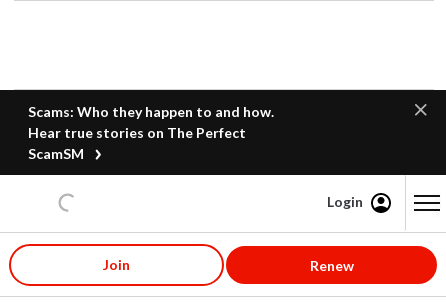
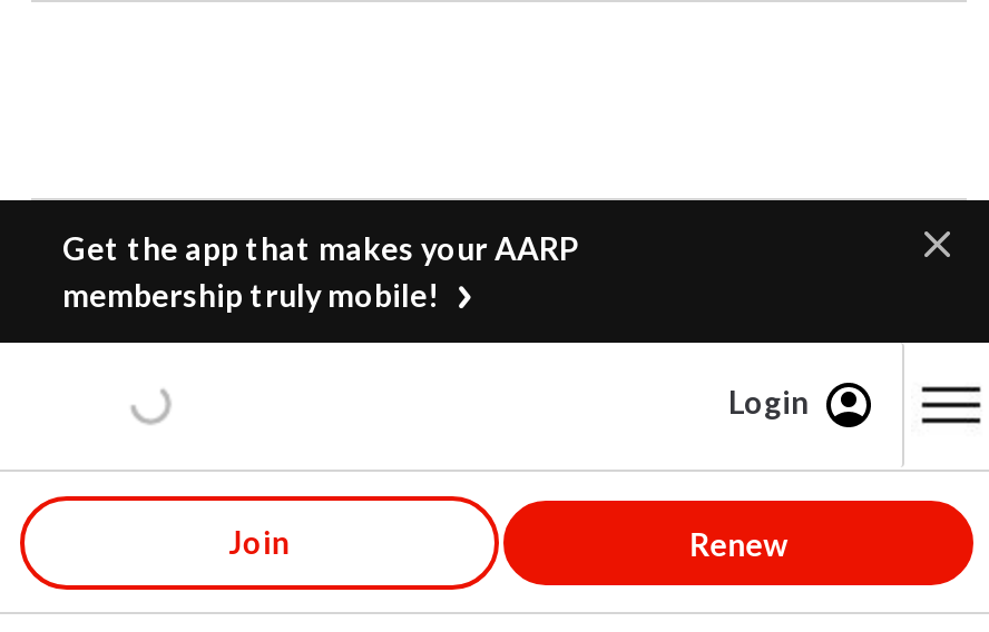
- Scams: Who they happen to and how.
- Hear true stories on The Perfect
- ScamSM
+ Get the app that makes your AARP
+ membership truly mobile!
